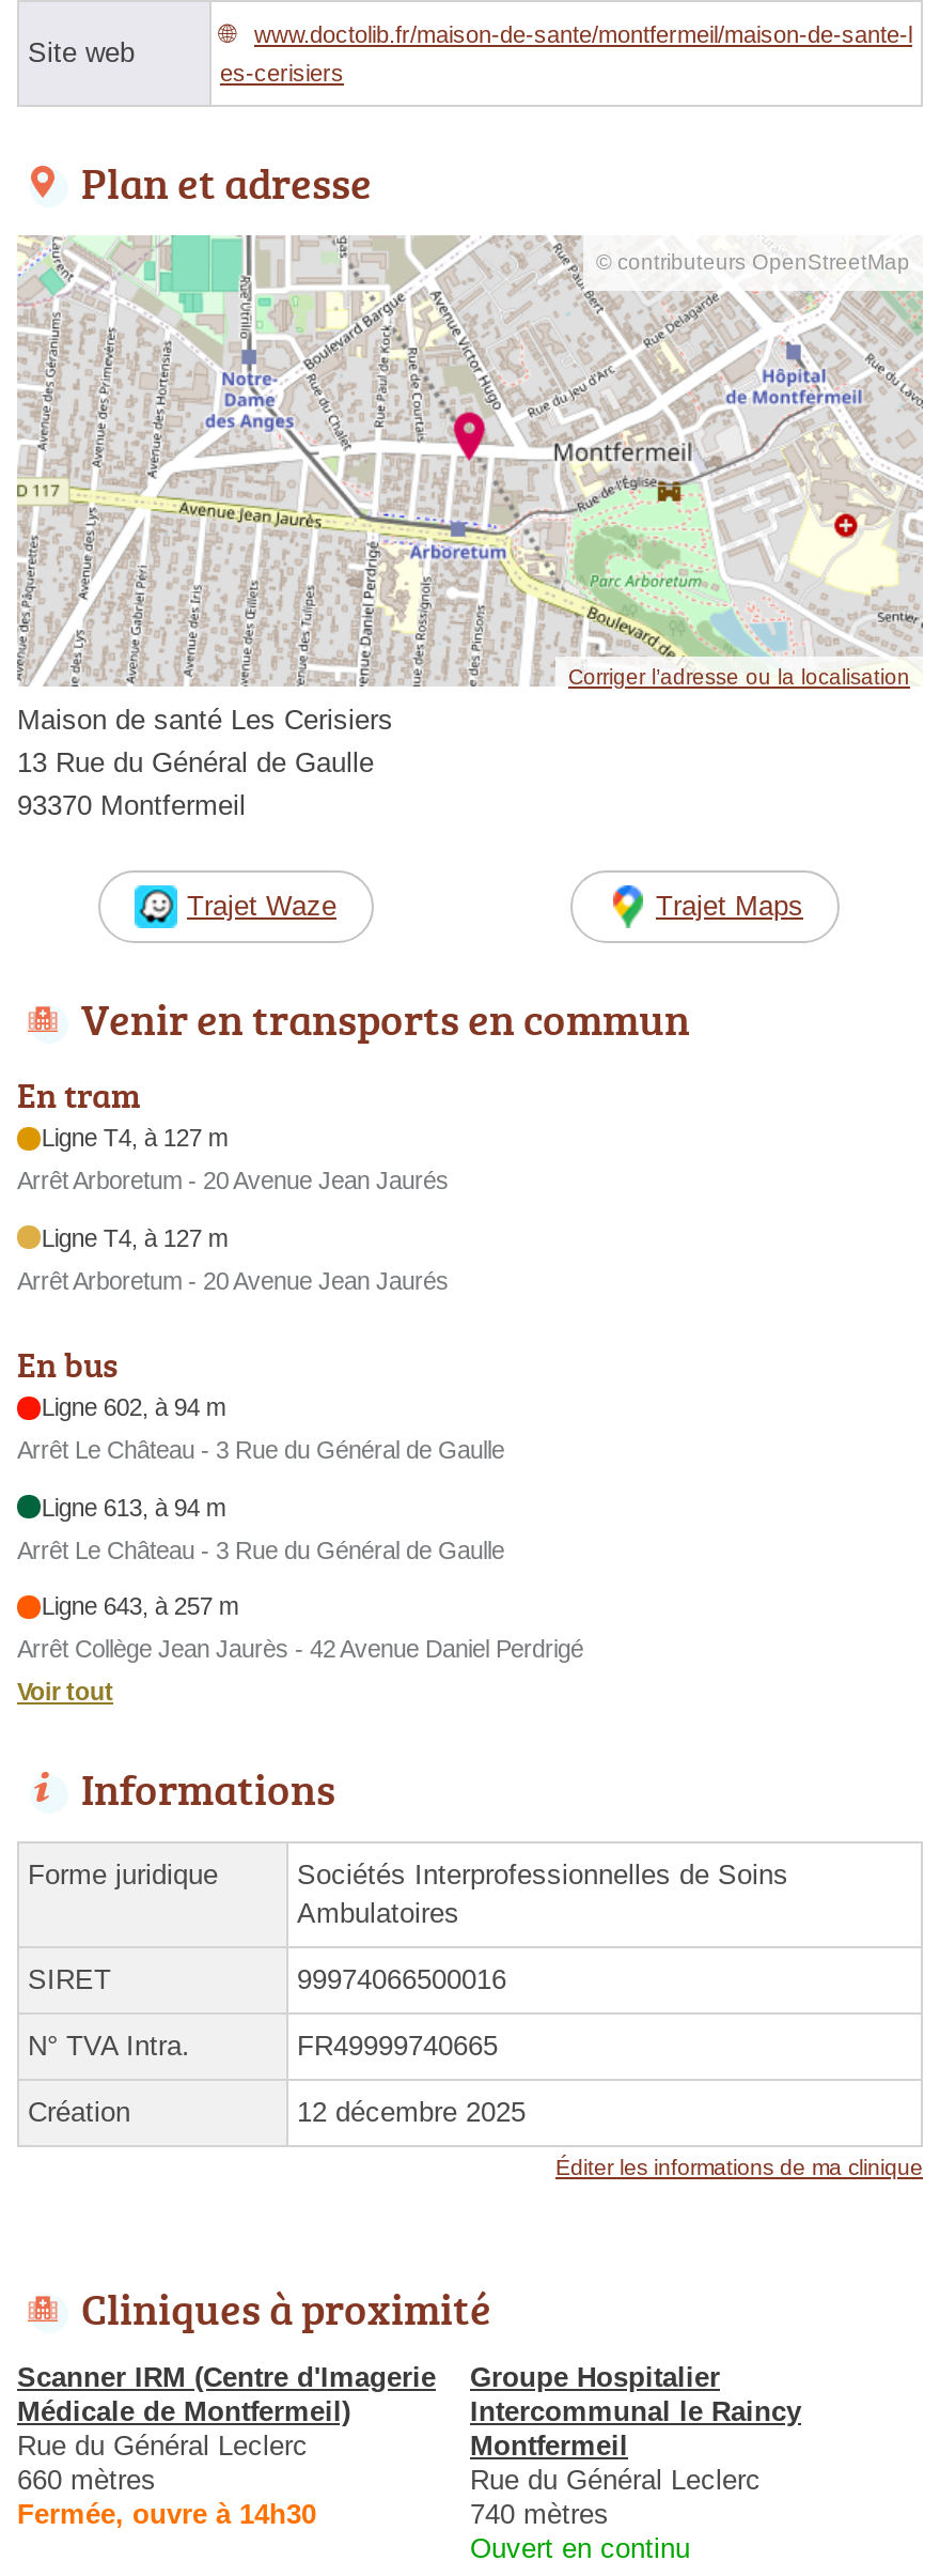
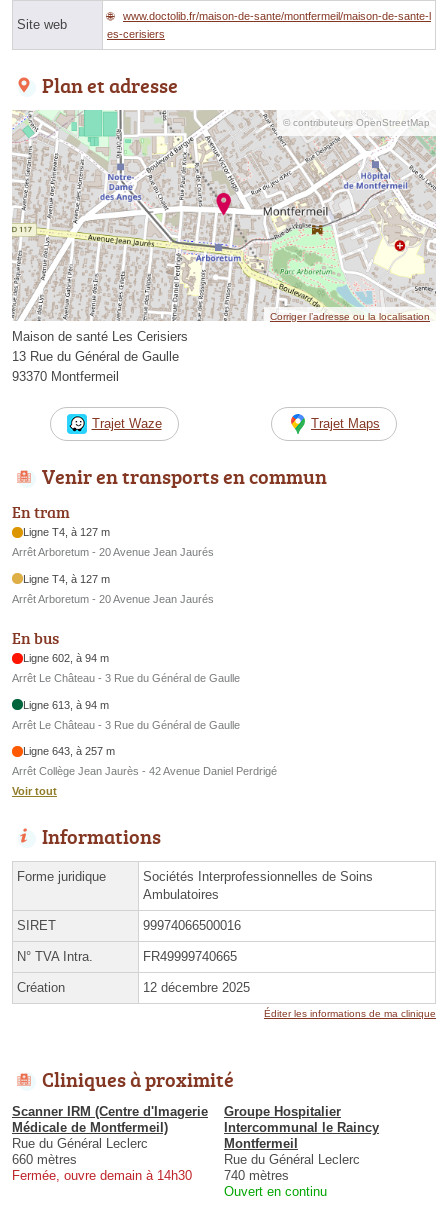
- Fermée, ouvre à 14h30
+ Fermée, ouvre demain à 14h30
